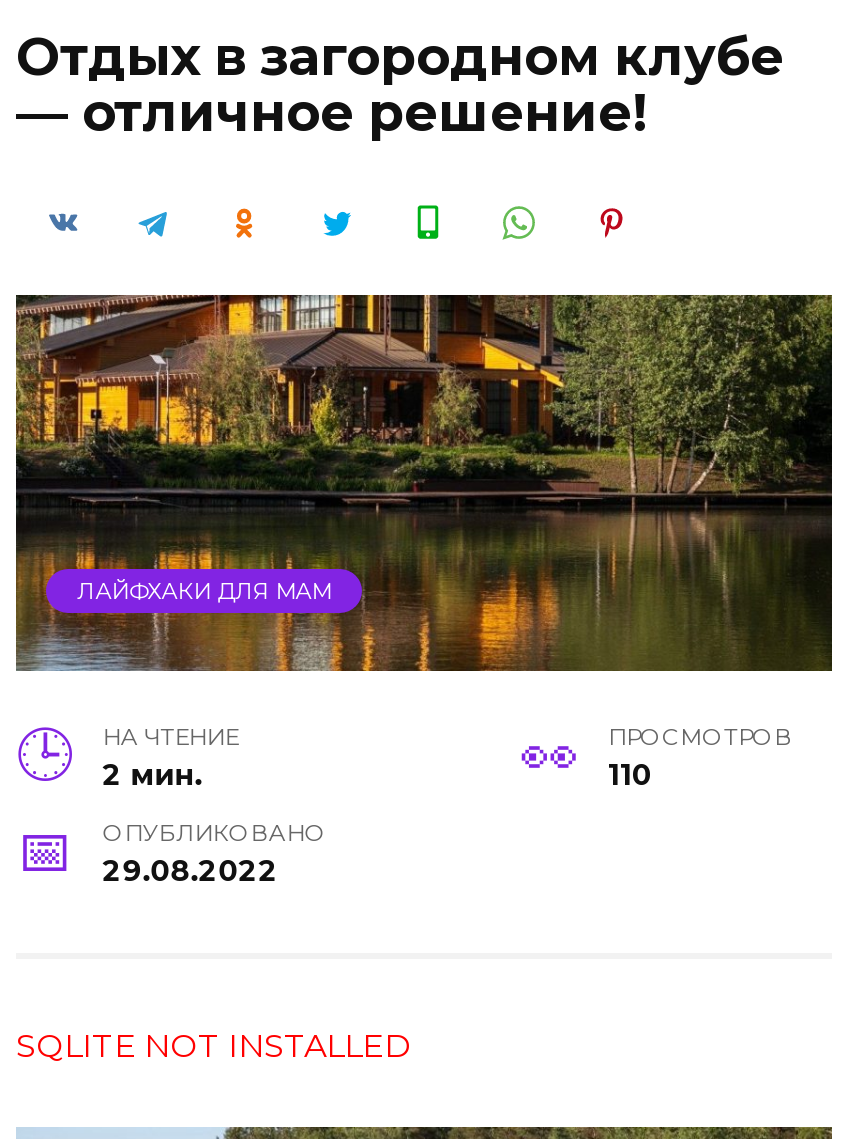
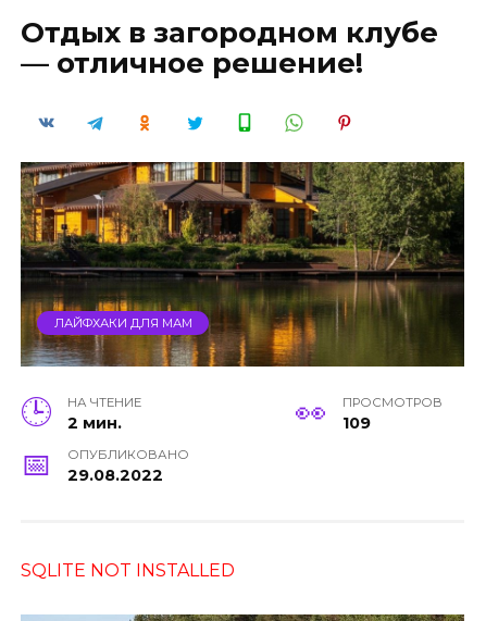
- 110
+ 109
